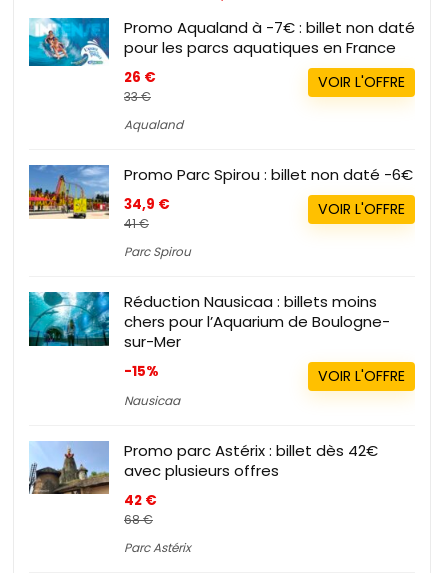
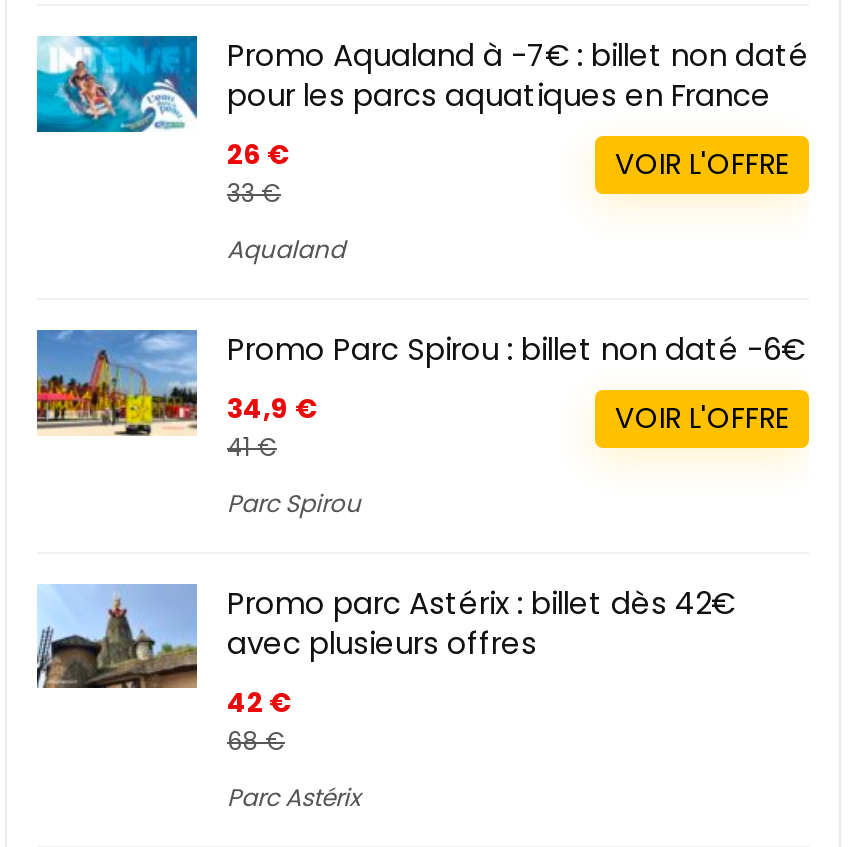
- [image]
- Réduction Nausicaa : billets moins
- chers pour l’Aquarium de Boulogne-
- sur-Mer
- -15%
- Nausicaa

- VOIR L'OFFRE
